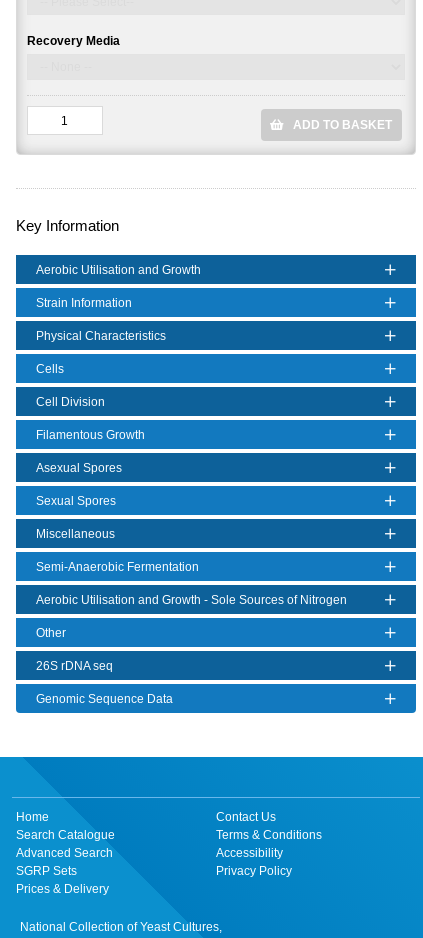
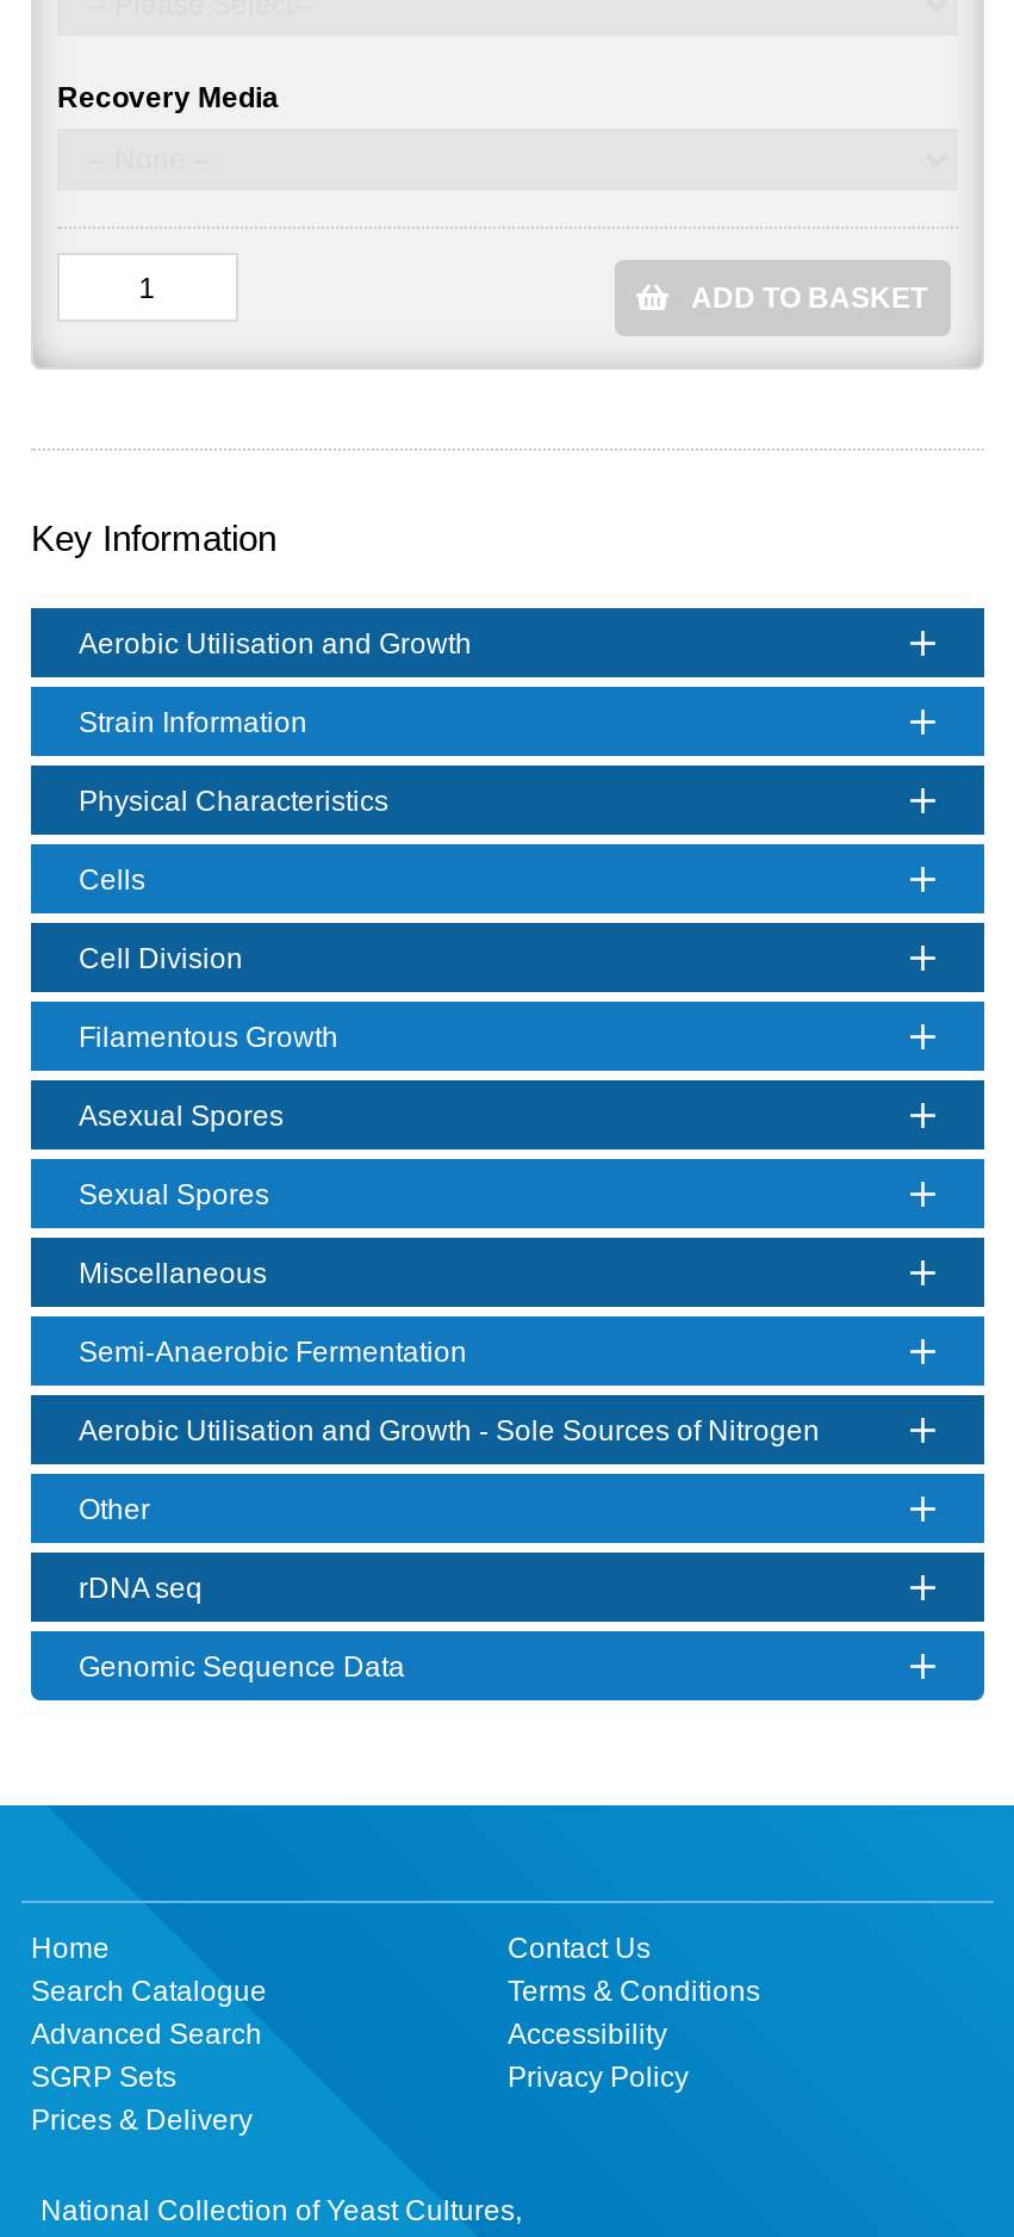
- 26S rDNA seq
+ rDNA seq
